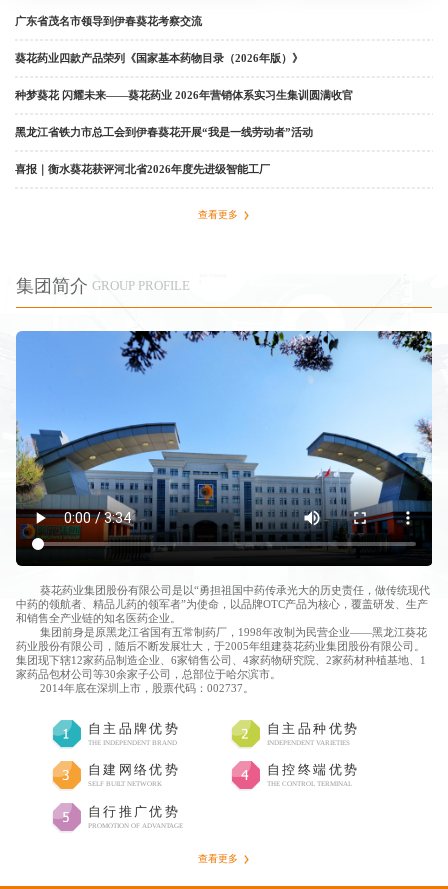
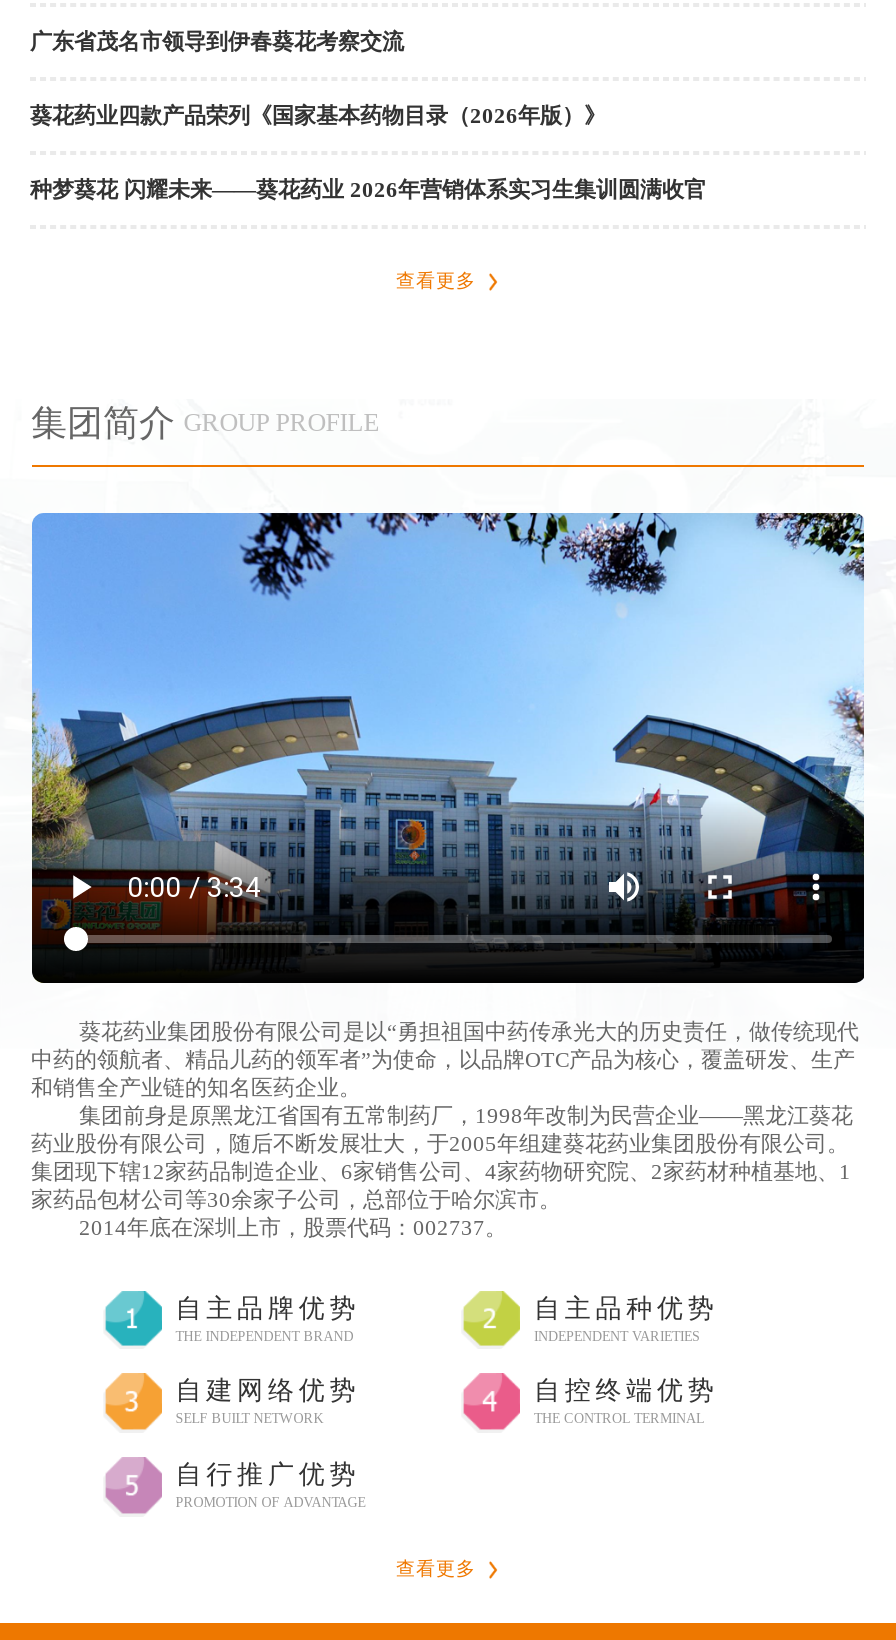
- 黑龙江省铁力市总工会到伊春葵花开展“我是一线劳动者”活动
- 喜报｜衡水葵花获评河北省2026年度先进级智能工厂
